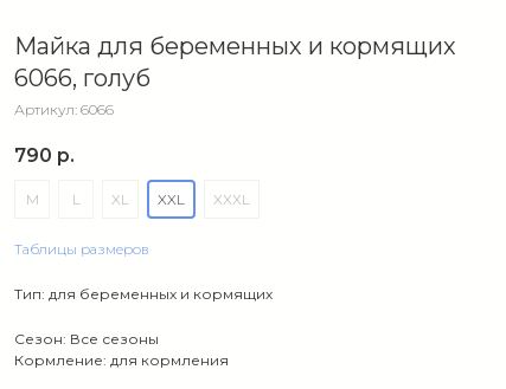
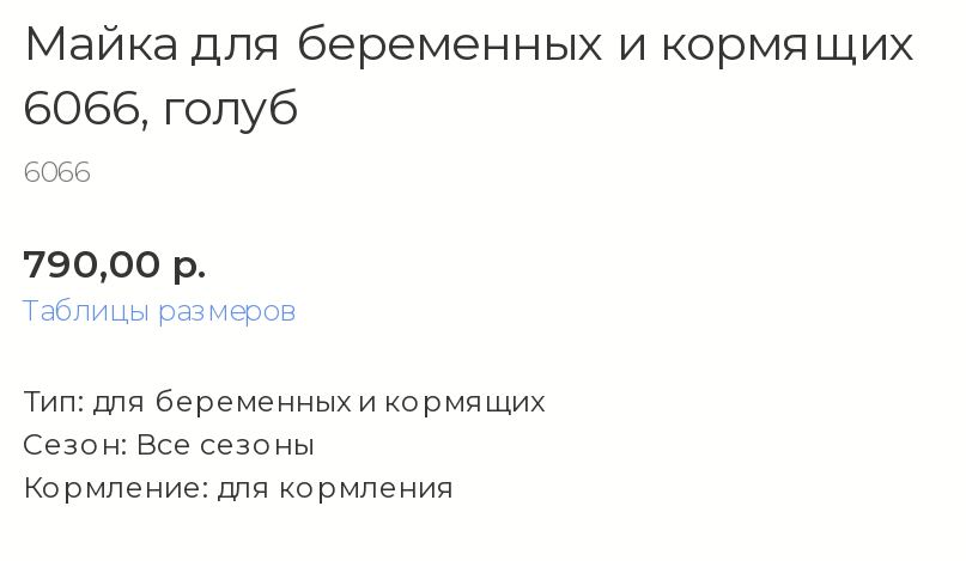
- Артикул: 6066
- 790 р.
- M
- L
- XL
- XXL
- XXXL
+ 6066
+ 790,00 р.
